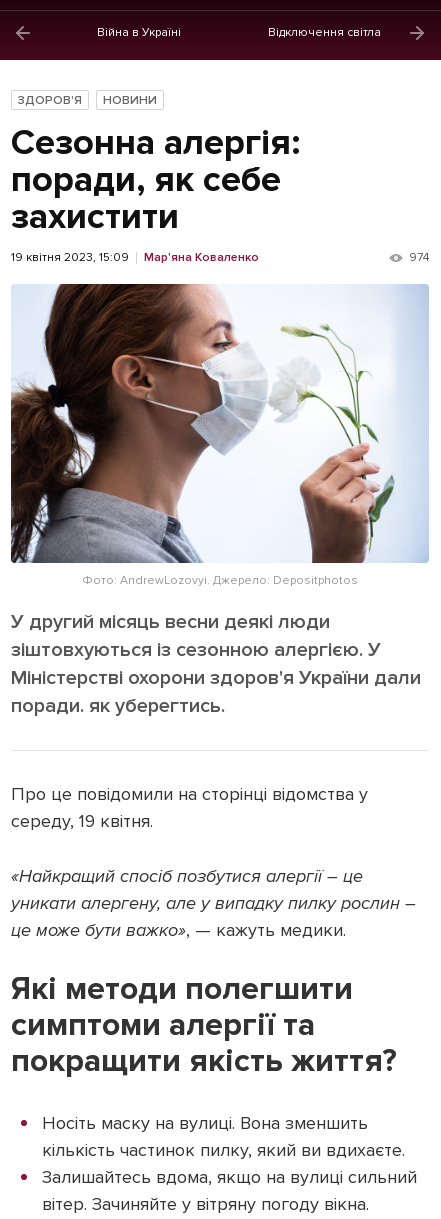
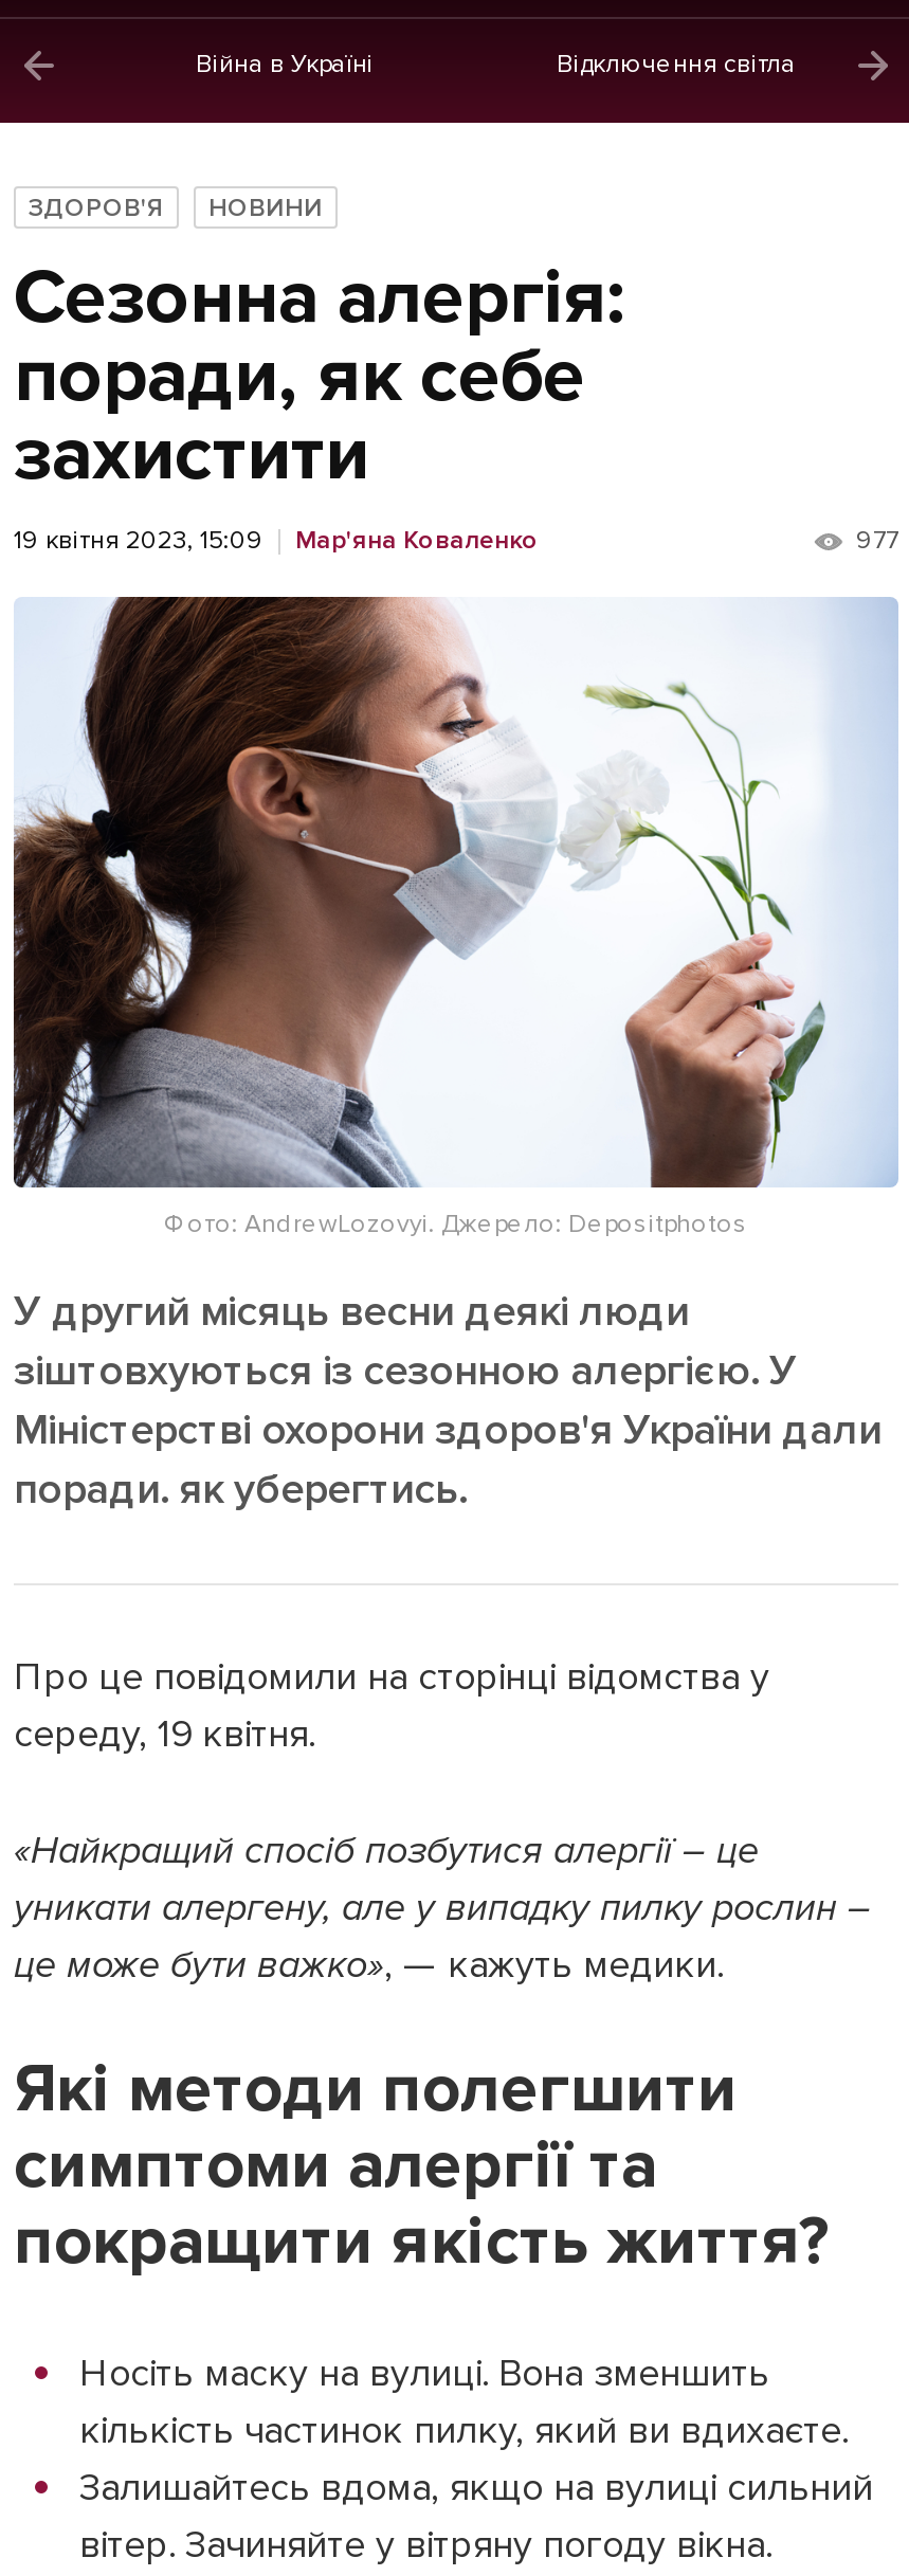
- 974
+ 977
